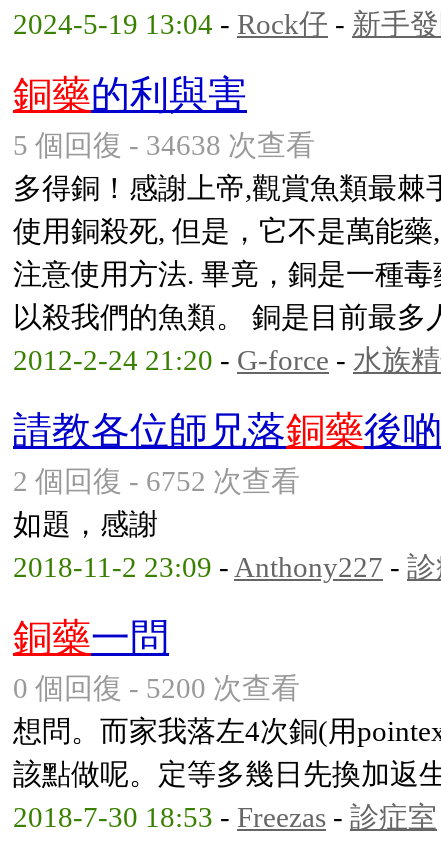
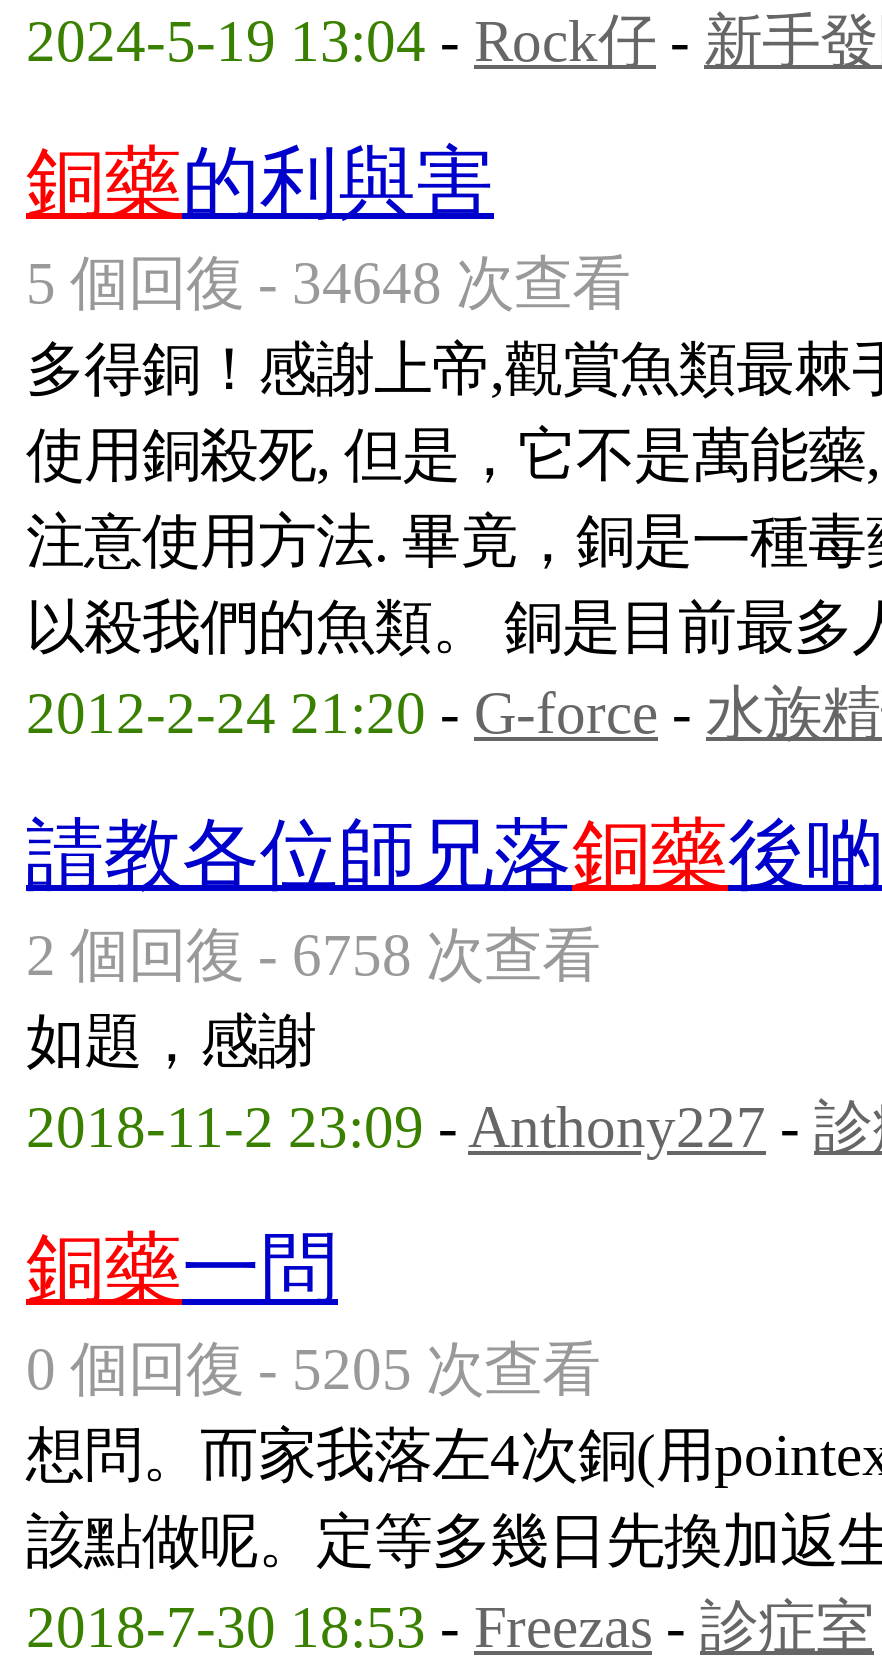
- 5 個回復 - 34638 次查看
+ 5 個回復 - 34648 次查看

- 2 個回復 - 6752 次查看
+ 2 個回復 - 6758 次查看

- 0 個回復 - 5200 次查看
+ 0 個回復 - 5205 次查看
